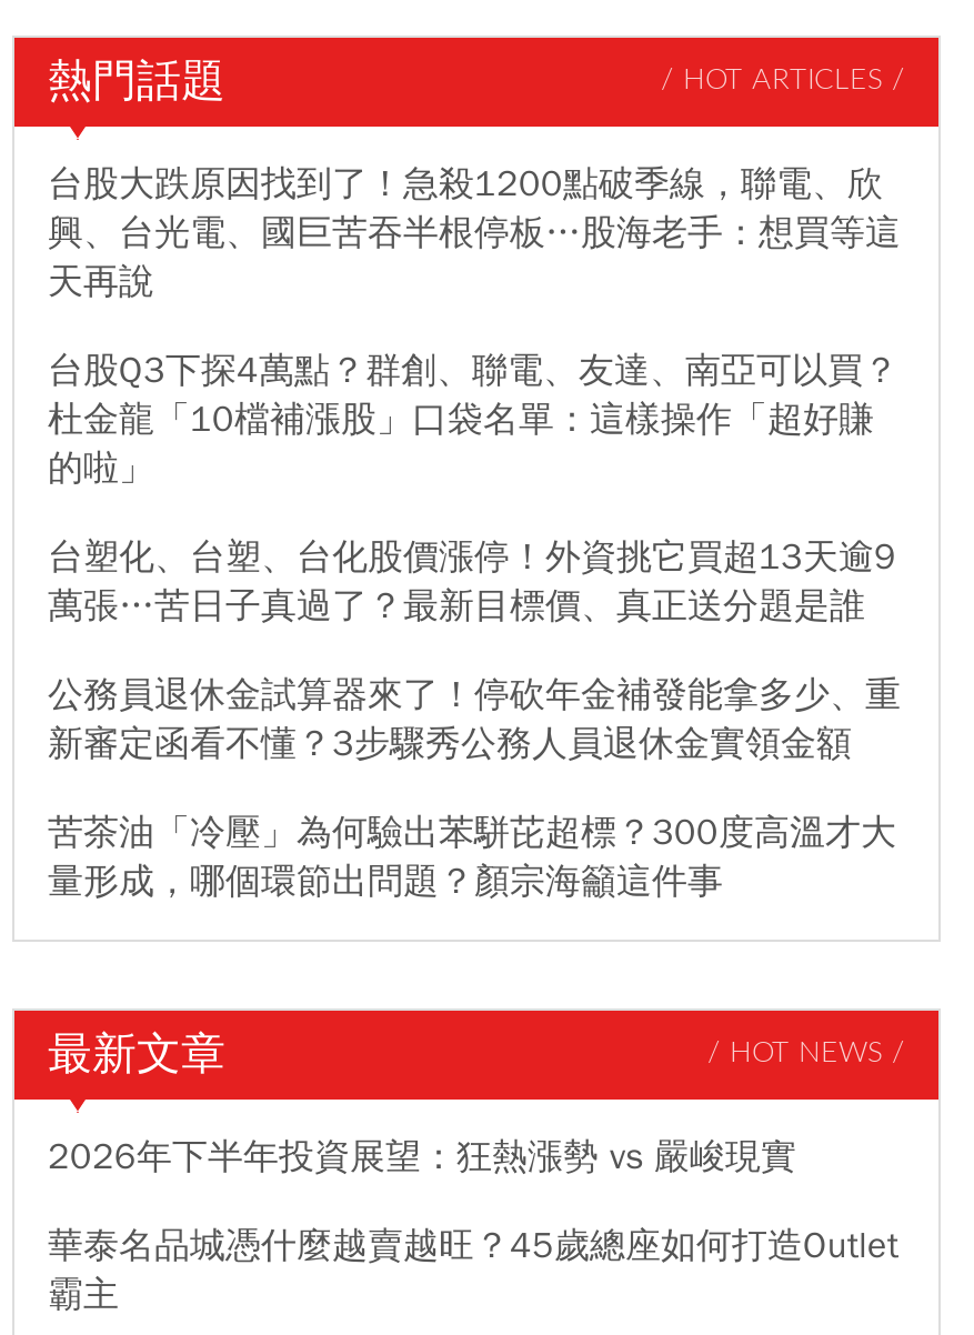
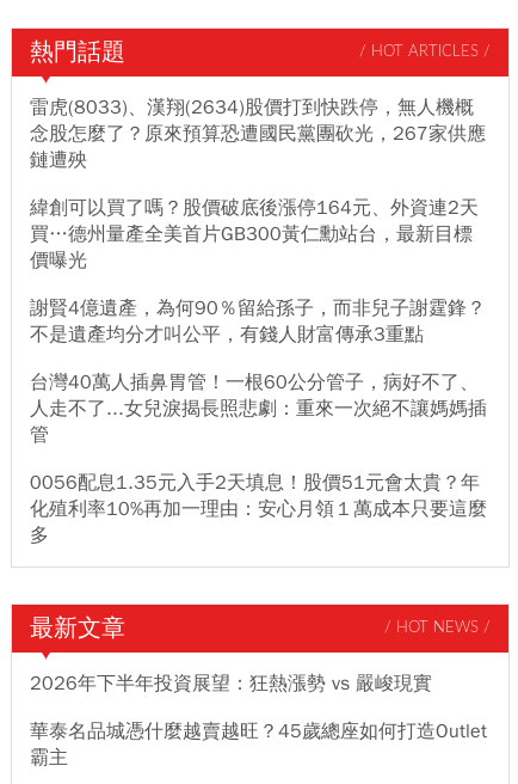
- 台股大跌原因找到了！急殺1200點破季線，聯電、欣
- 興、台光電、國巨苦吞半根停板…股海老手：想買等這
- 天再說
+ 雷虎(8033)、漢翔(2634)股價打到快跌停，無人機概
+ 念股怎麼了？原來預算恐遭國民黨團砍光，267家供應
+ 鏈遭殃

- 台股Q3下探4萬點？群創、聯電、友達、南亞可以買？
- 杜金龍「10檔補漲股」口袋名單：這樣操作「超好賺
- 的啦」
+ 緯創可以買了嗎？股價破底後漲停164元、外資連2天
+ 買…德州量產全美首片GB300黃仁勳站台，最新目標
+ 價曝光

- 台塑化、台塑、台化股價漲停！外資挑它買超13天逾9
- 萬張…苦日子真過了？最新目標價、真正送分題是誰
+ 謝賢4億遺產，為何90％留給孫子，而非兒子謝霆鋒？
+ 不是遺產均分才叫公平，有錢人財富傳承3重點

- 公務員退休金試算器來了！停砍年金補發能拿多少、重
- 新審定函看不懂？3步驟秀公務人員退休金實領金額
+ 台灣40萬人插鼻胃管！一根60公分管子，病好不了、
+ 人走不了...女兒淚揭長照悲劇：重來一次絕不讓媽媽插
+ 管

- 苦茶油「冷壓」為何驗出苯駢芘超標？300度高溫才大
- 量形成，哪個環節出問題？顏宗海籲這件事
+ 0056配息1.35元入手2天填息！股價51元會太貴？年
+ 化殖利率10%再加一理由：安心月領１萬成本只要這麼
+ 多
